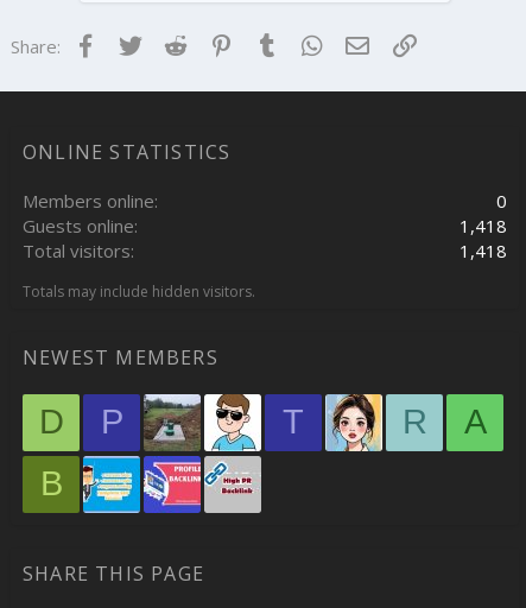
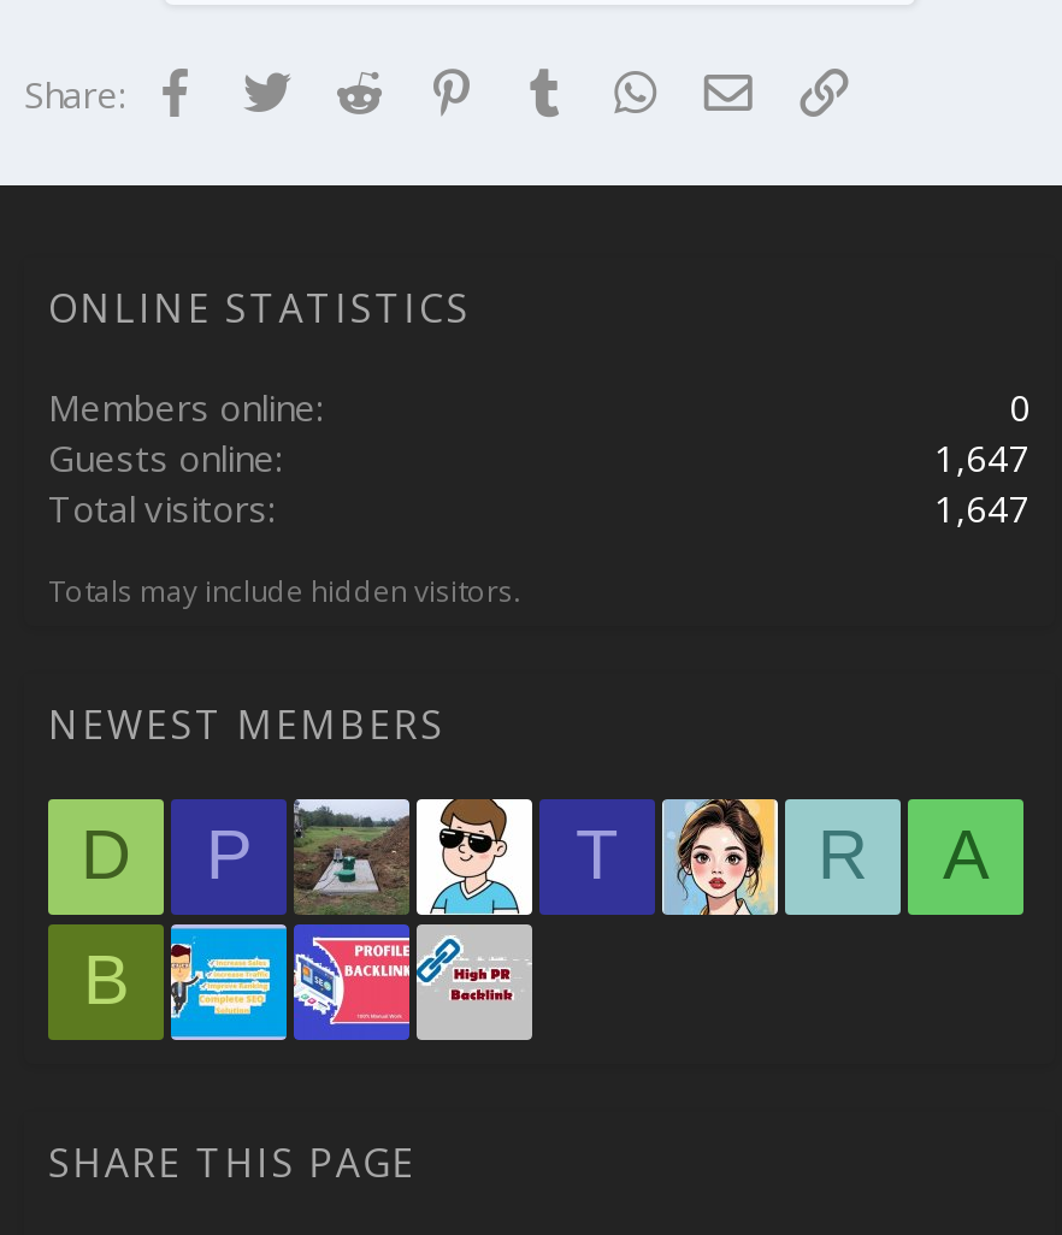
- 1,418
+ 1,647

- 1,418
+ 1,647
